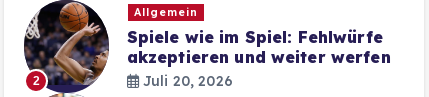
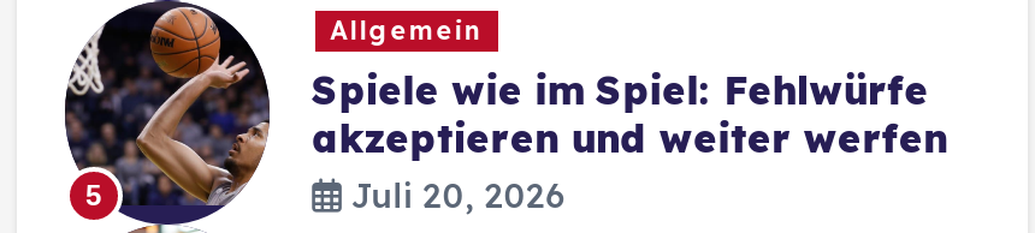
- 2
+ 5
